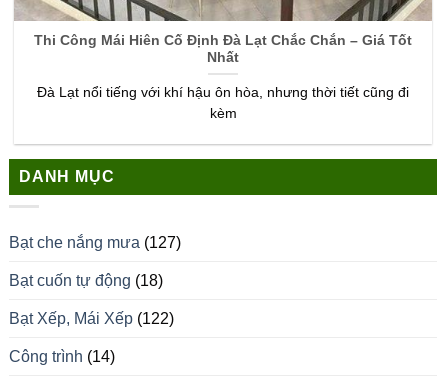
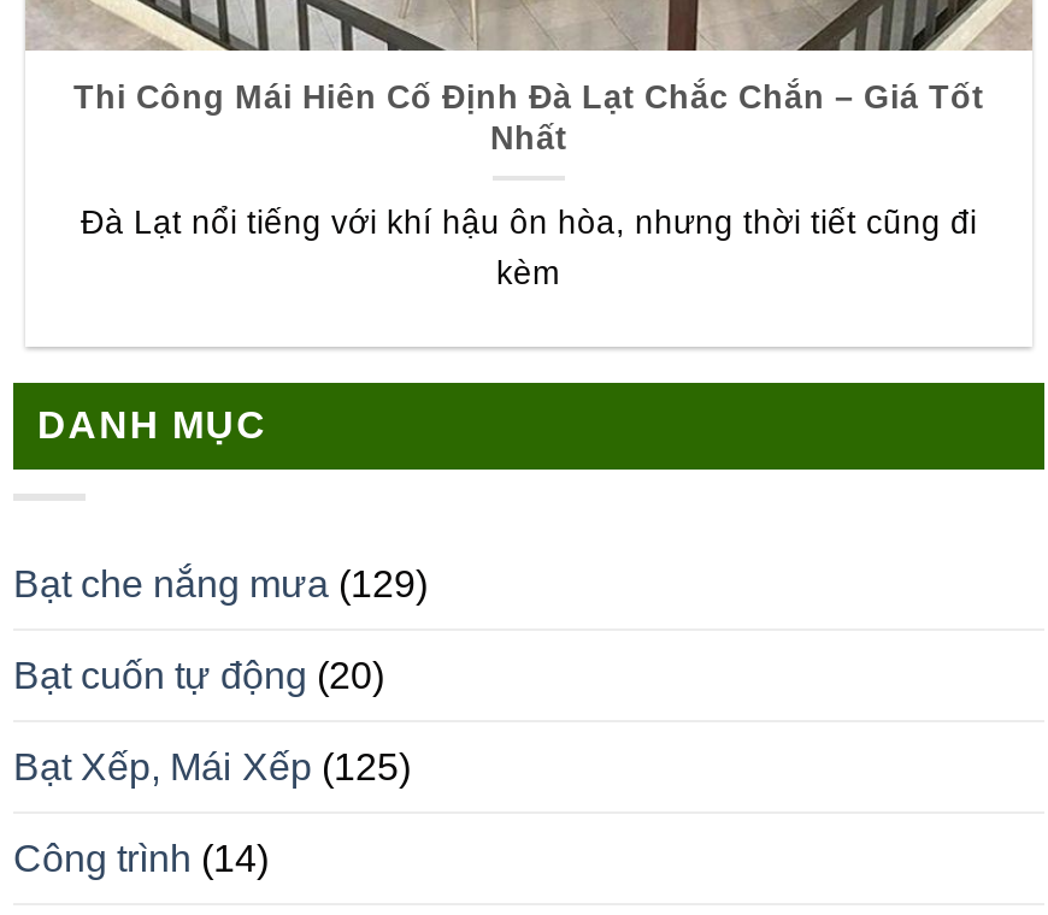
- Bạt che nắng mưa (127)
+ Bạt che nắng mưa (129)

- Bạt cuốn tự động (18)
+ Bạt cuốn tự động (20)

- Bạt Xếp, Mái Xếp (122)
+ Bạt Xếp, Mái Xếp (125)
